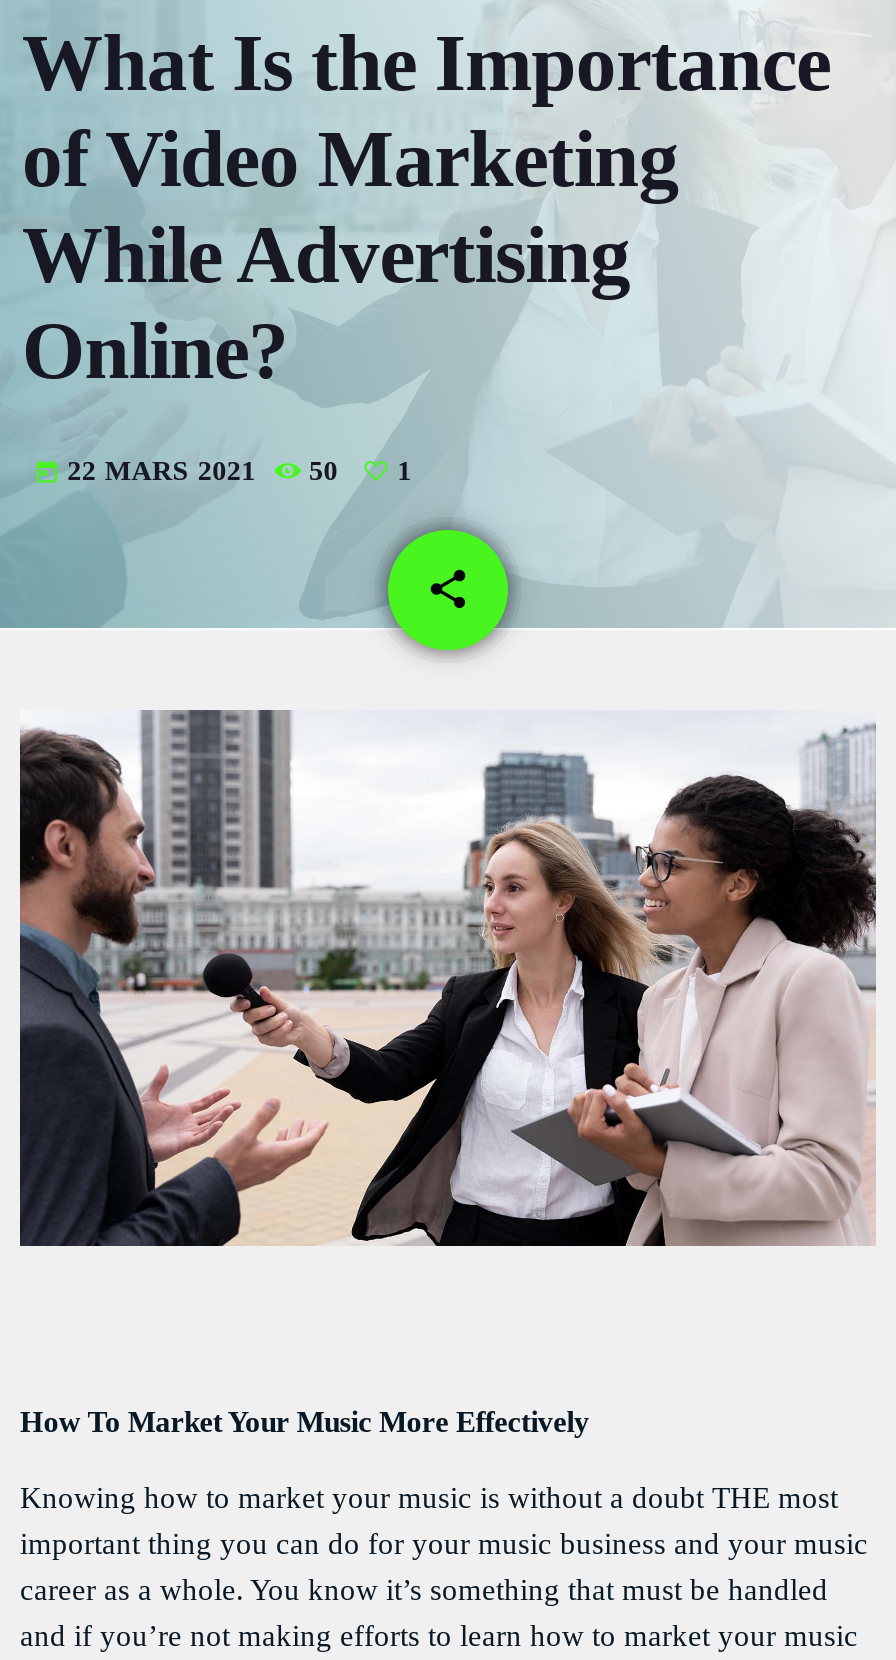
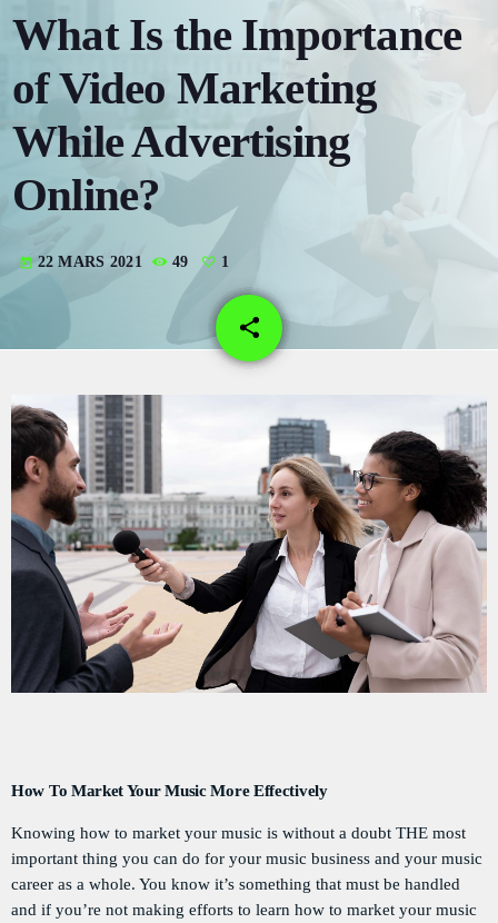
- 50
+ 49
